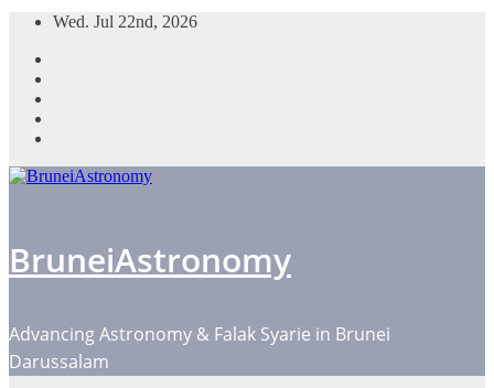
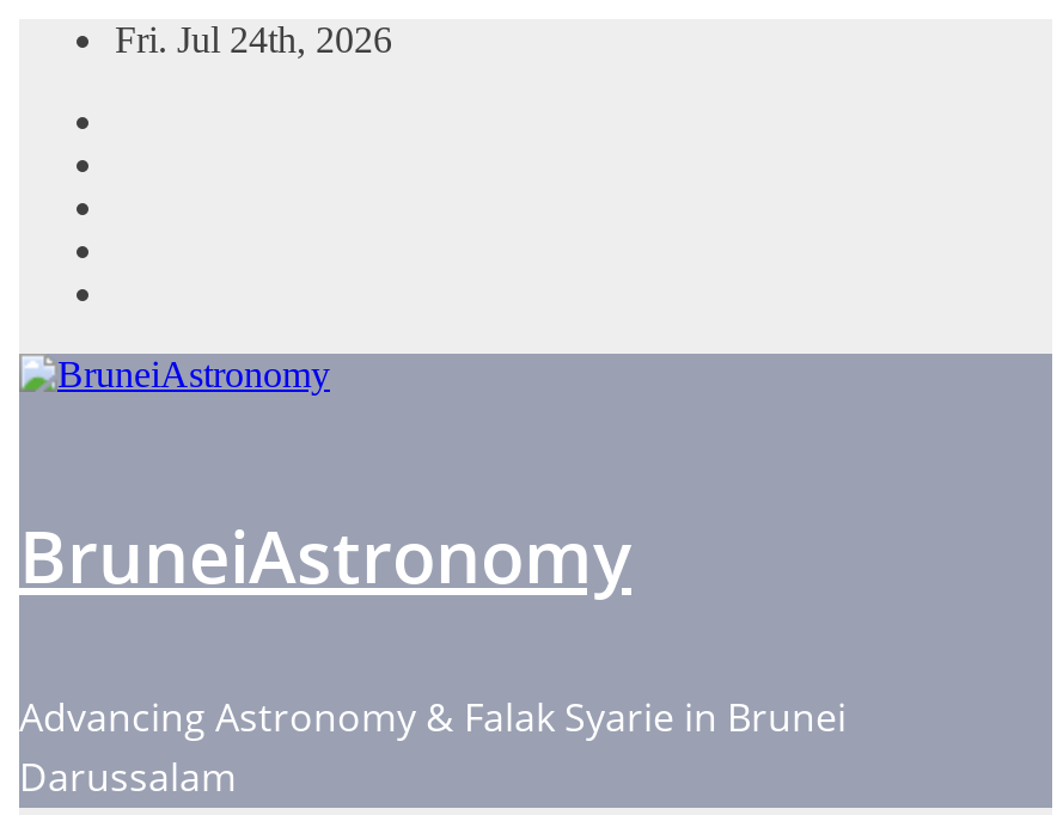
- Wed. Jul 22nd, 2026
+ Fri. Jul 24th, 2026
